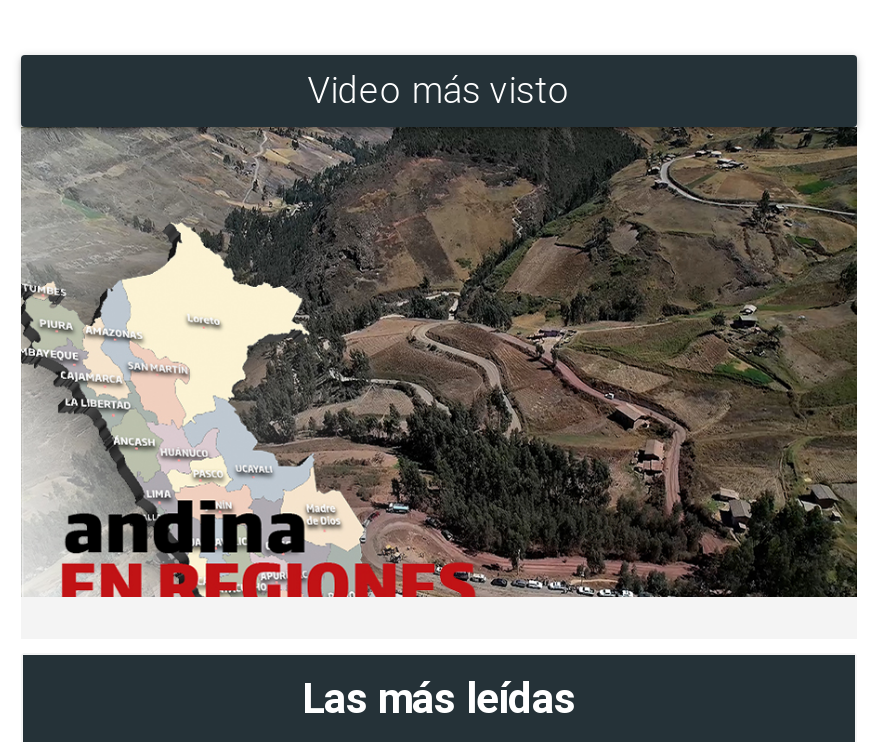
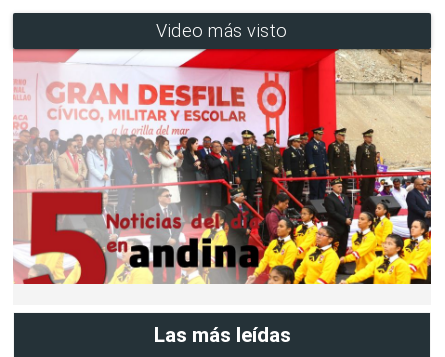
- [image]
+ [image]
